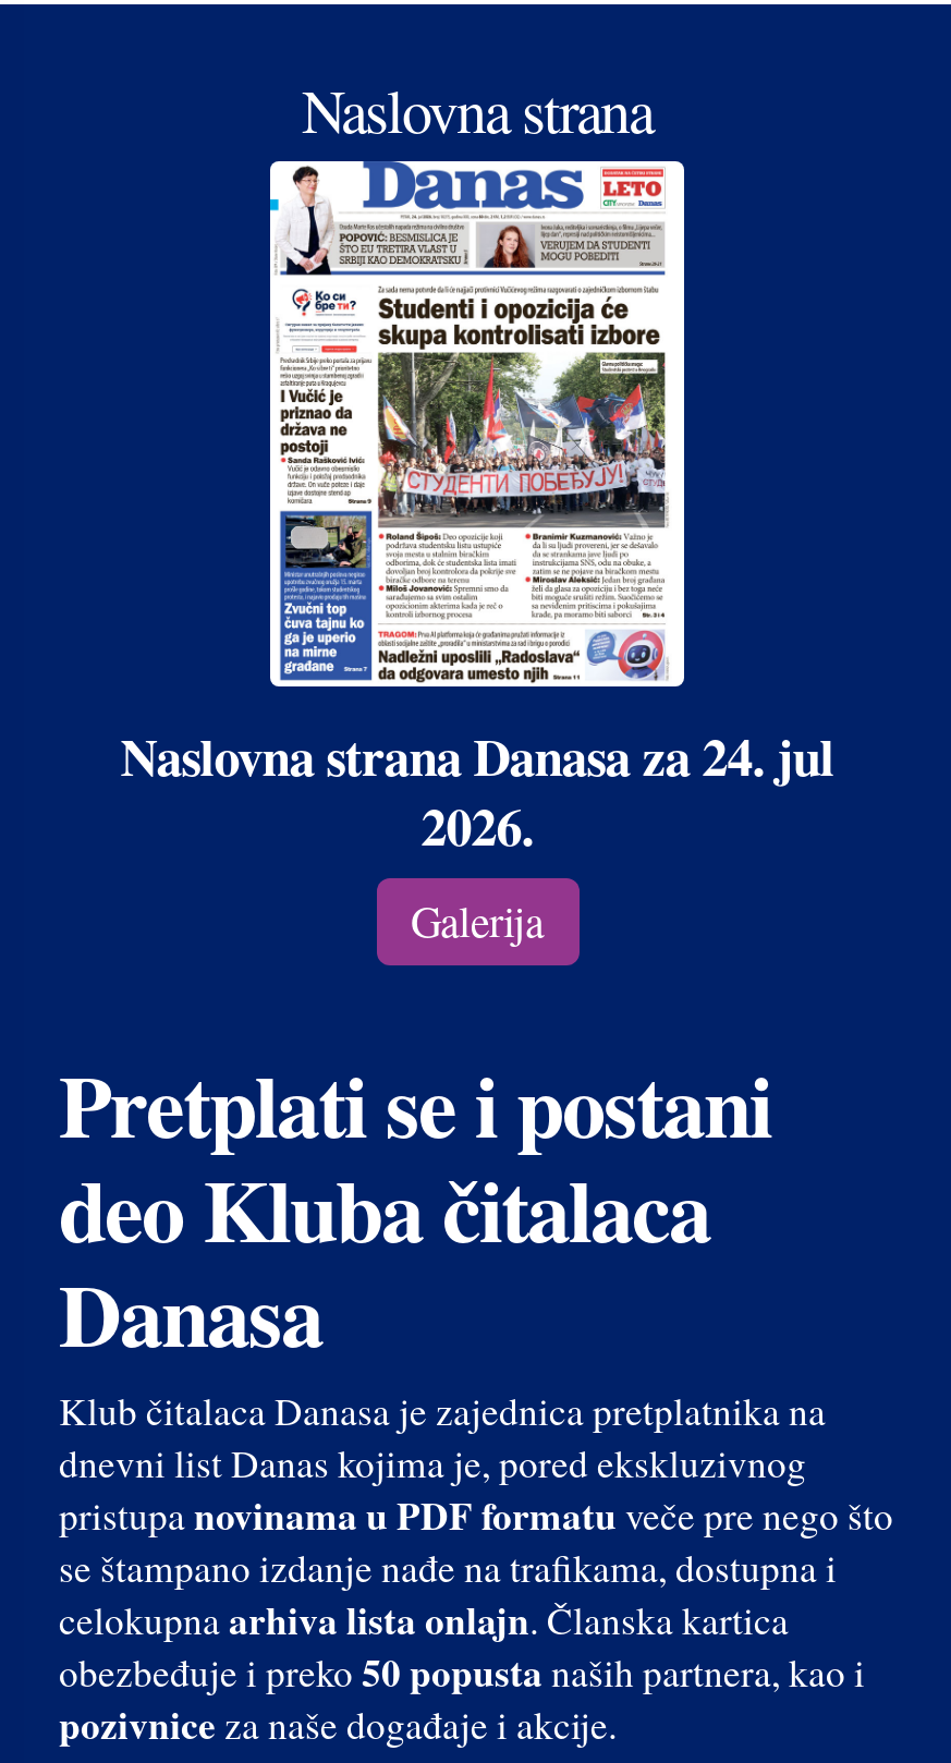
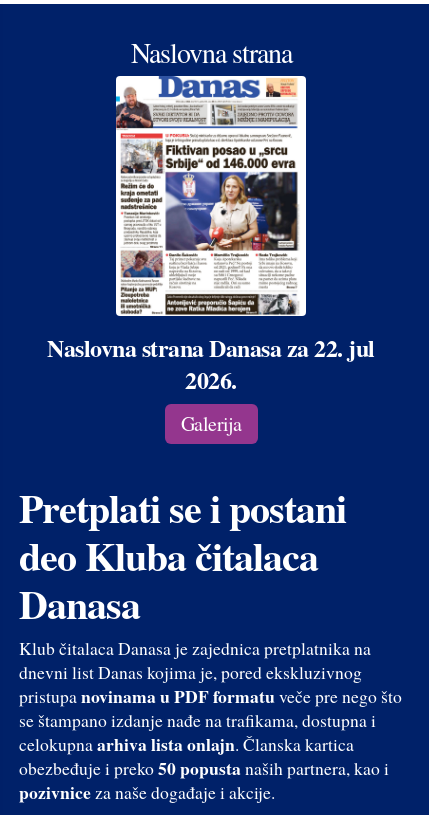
- [image]
- Naslovna strana Danasa za 24. jul
+ [image]
+ Naslovna strana Danasa za 22. jul
